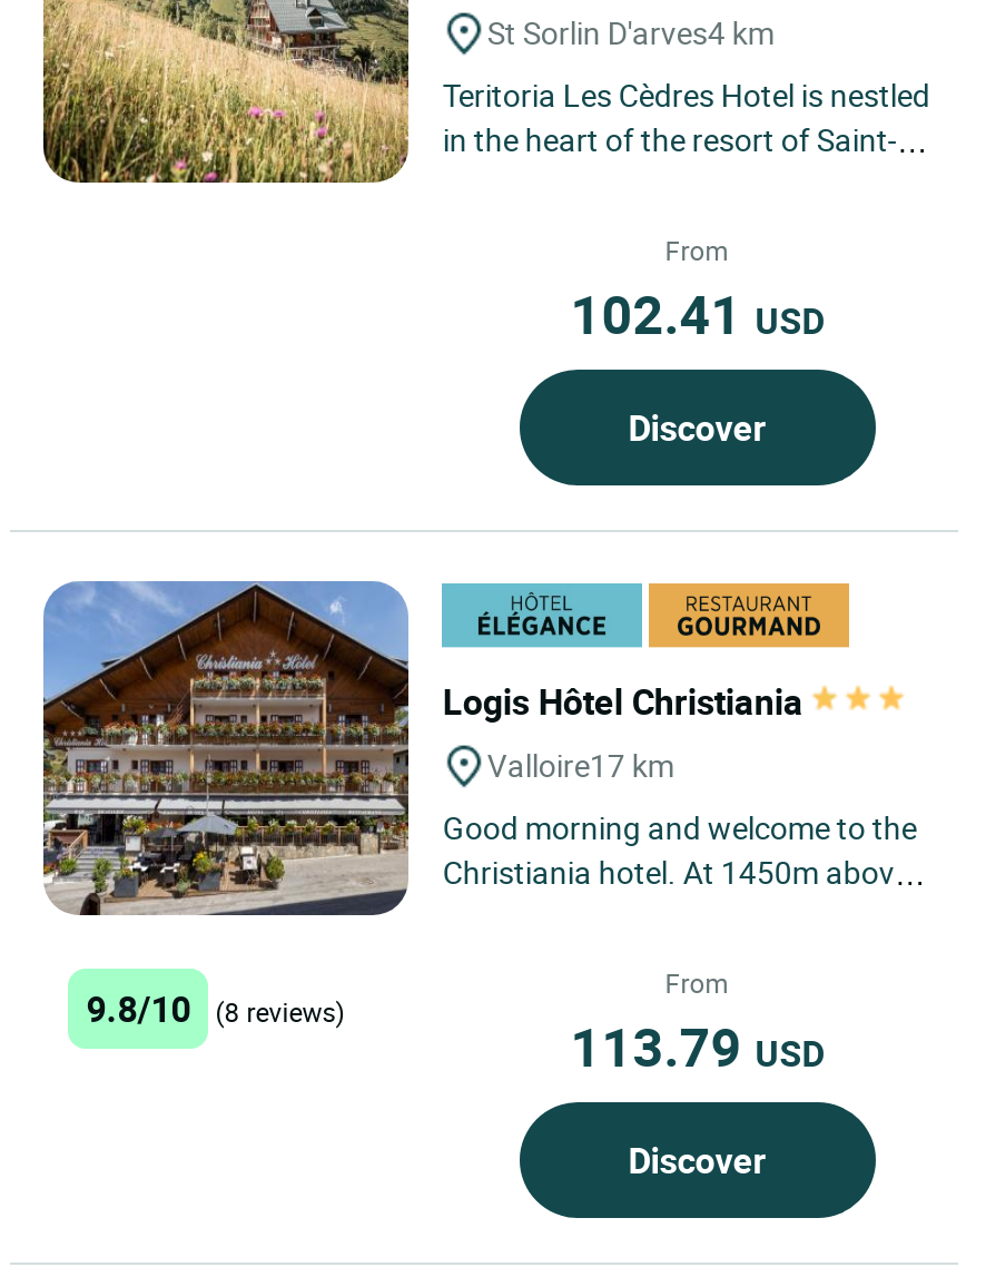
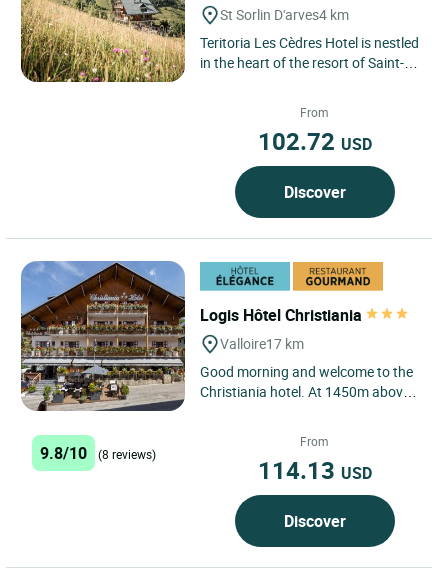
- 102.41 USD
+ 102.72 USD

- 113.79 USD
+ 114.13 USD
